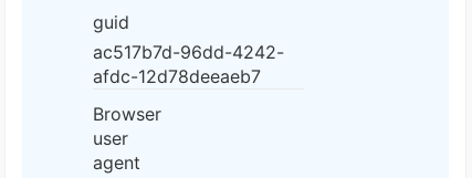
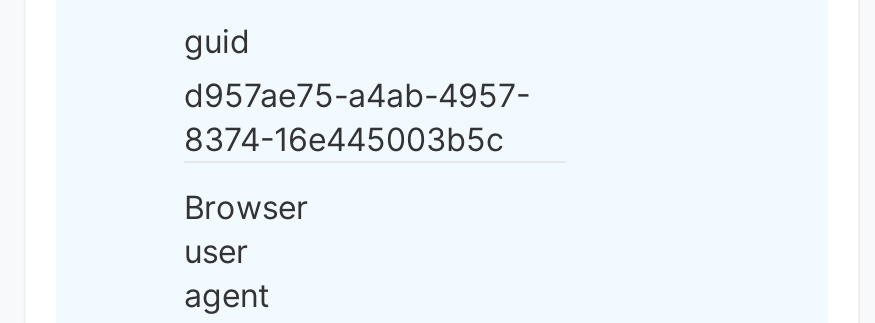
- ac517b7d-96dd-4242-
- afdc-12d78deeaeb7
+ d957ae75-a4ab-4957-
+ 8374-16e445003b5c
